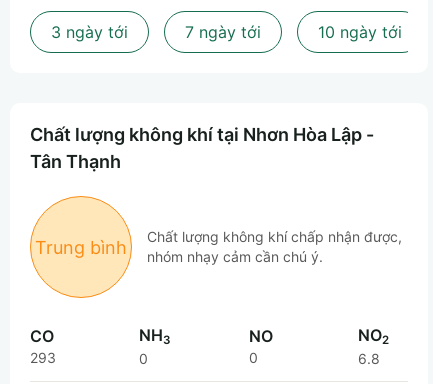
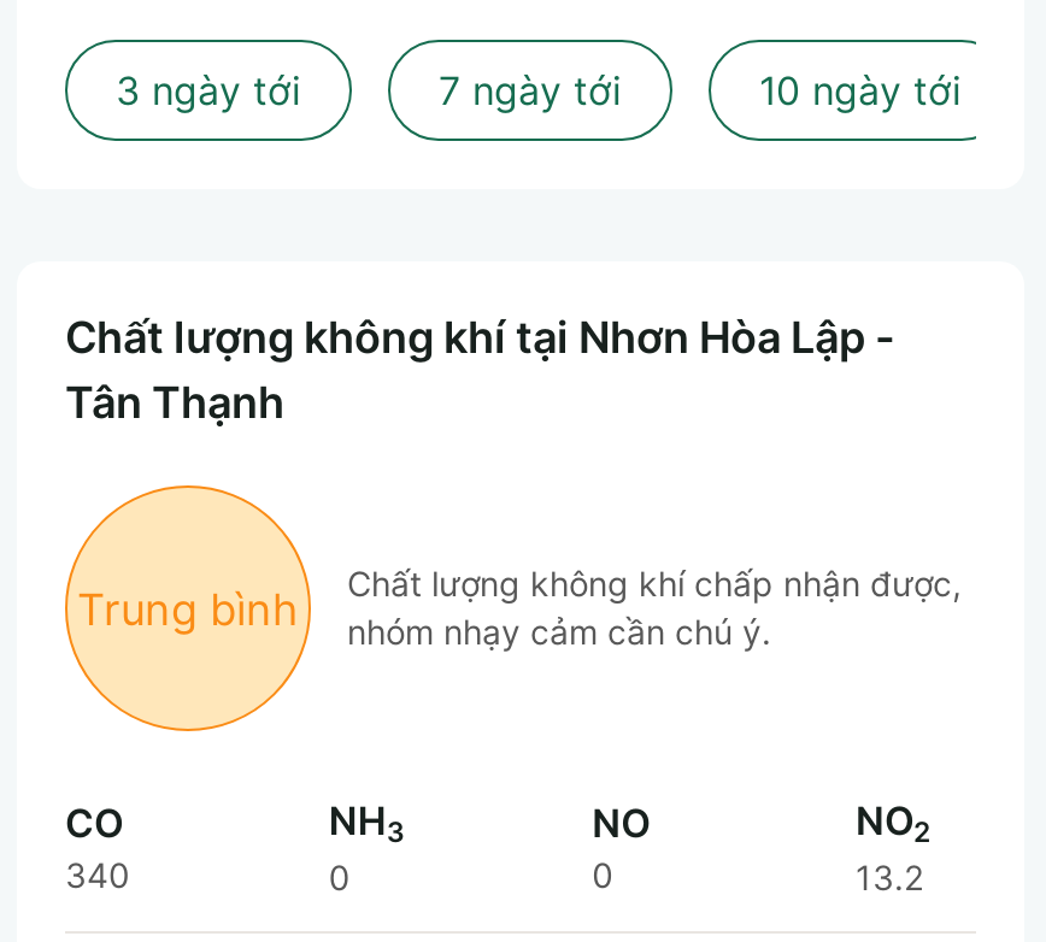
- 293
+ 340

- 6.8
+ 13.2
